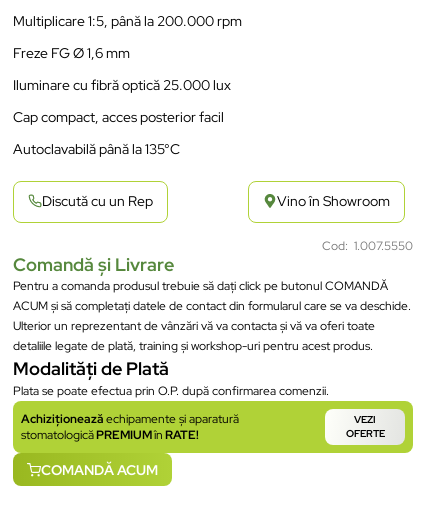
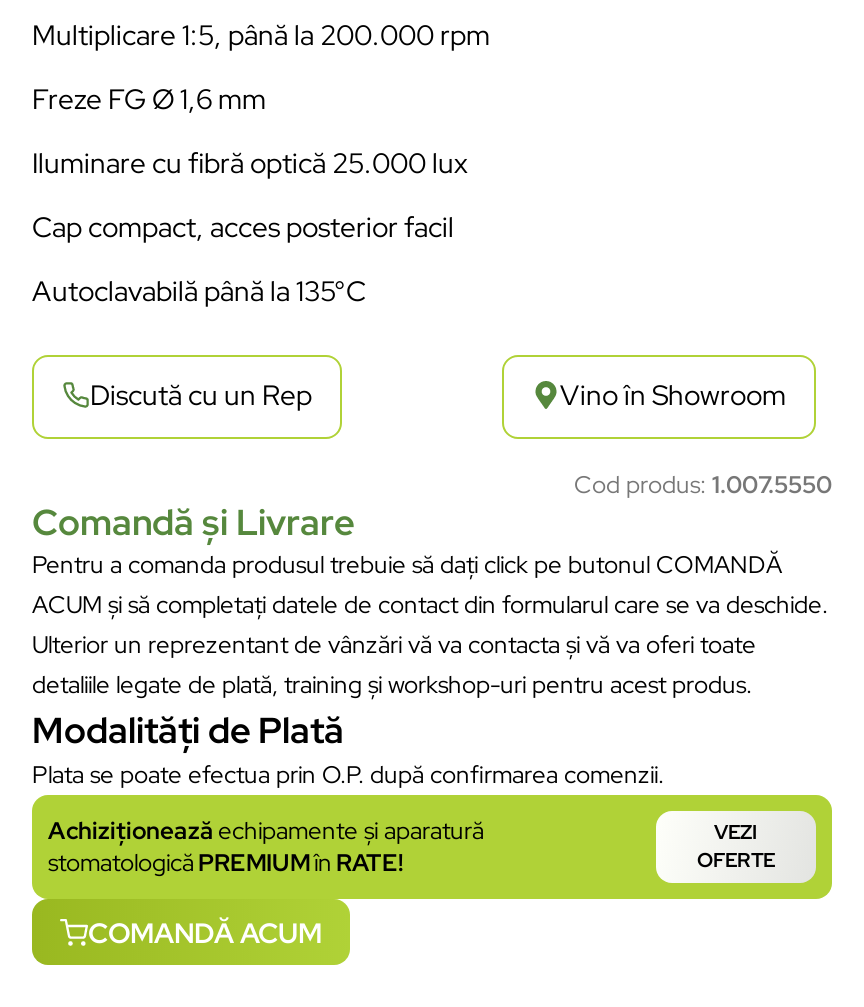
- Cod: 1.007.5550
+ Cod produs: 1.007.5550
